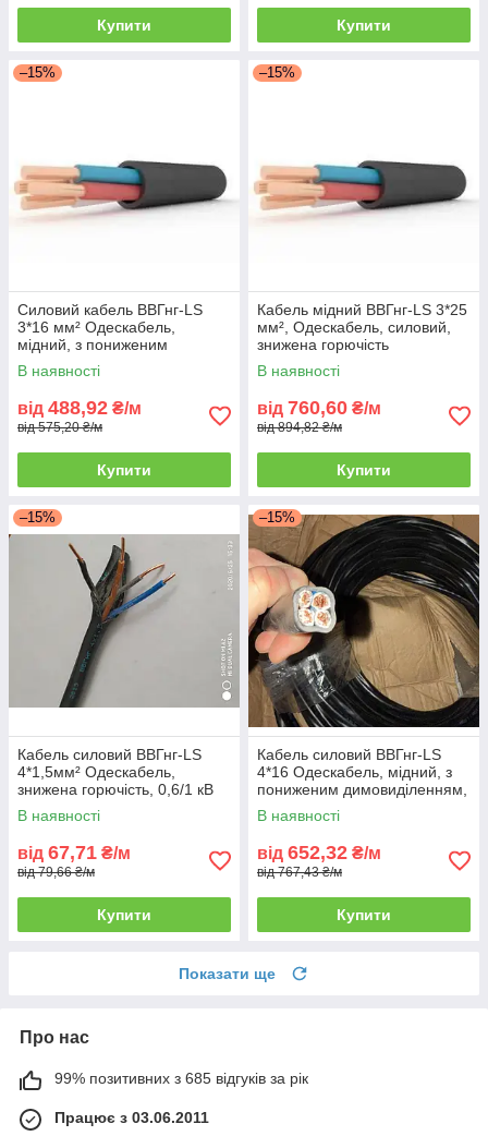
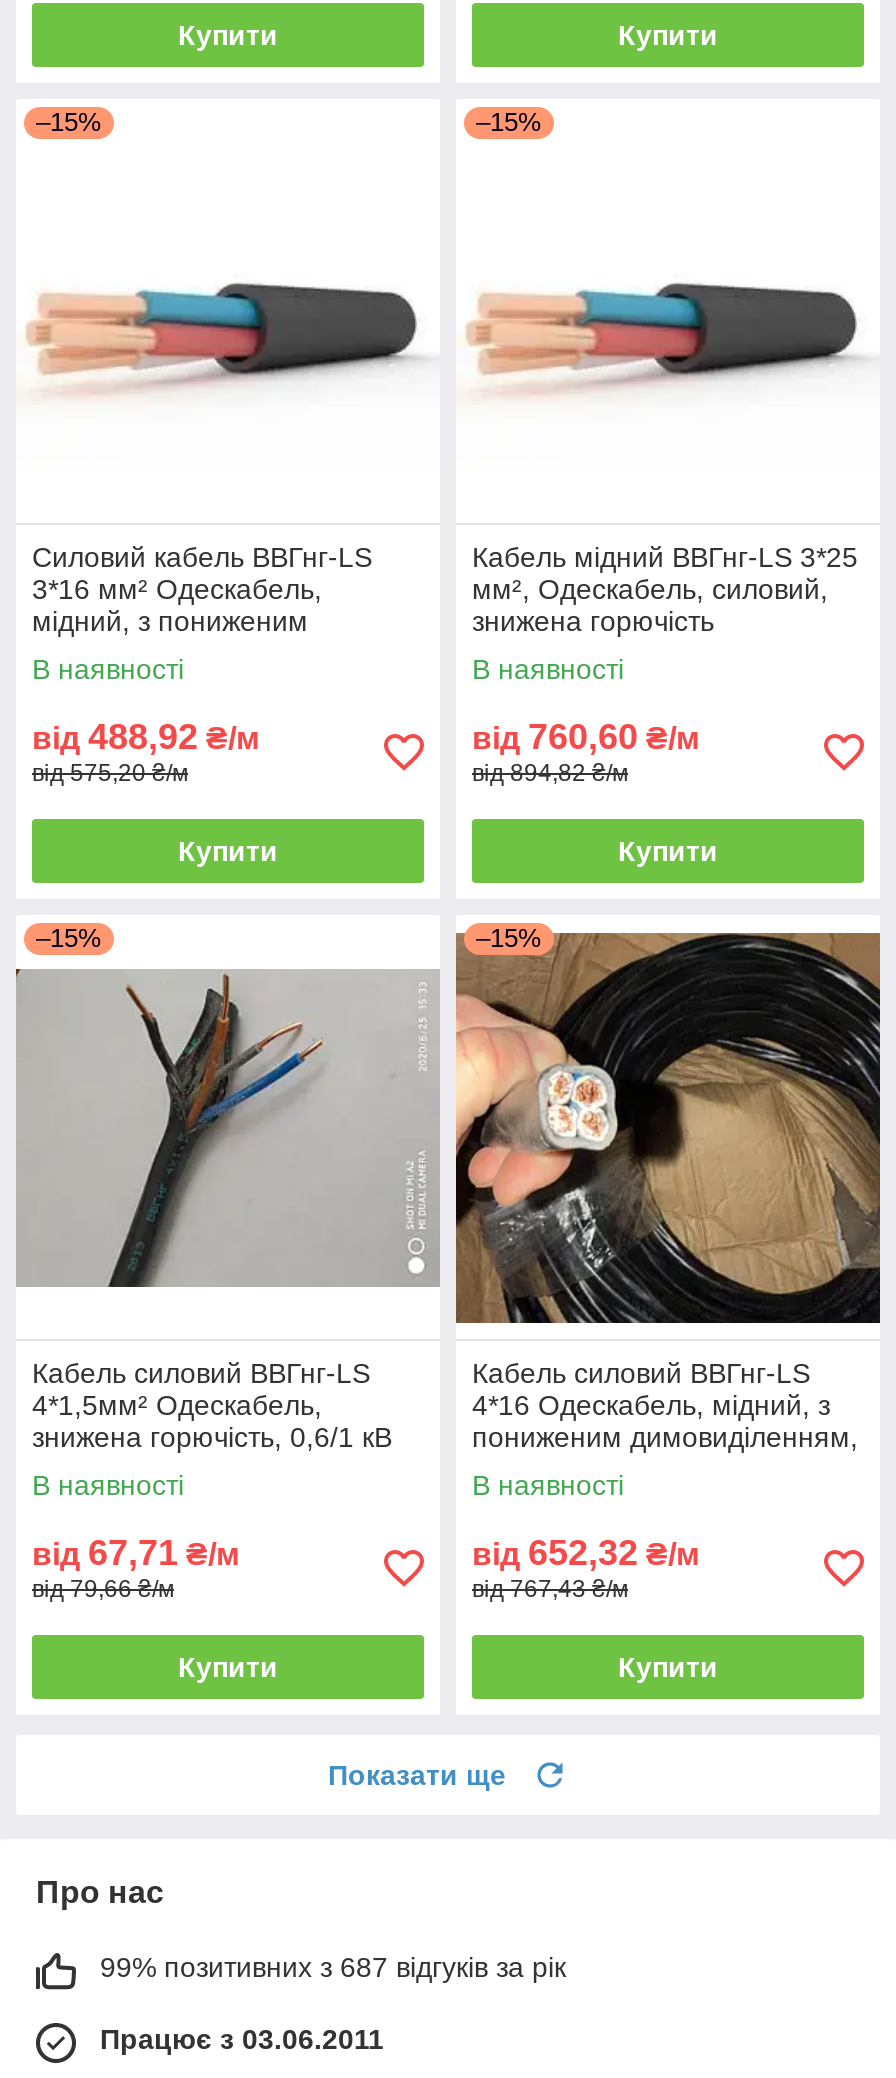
- 99% позитивних з 685 відгуків за рік
+ 99% позитивних з 687 відгуків за рік
